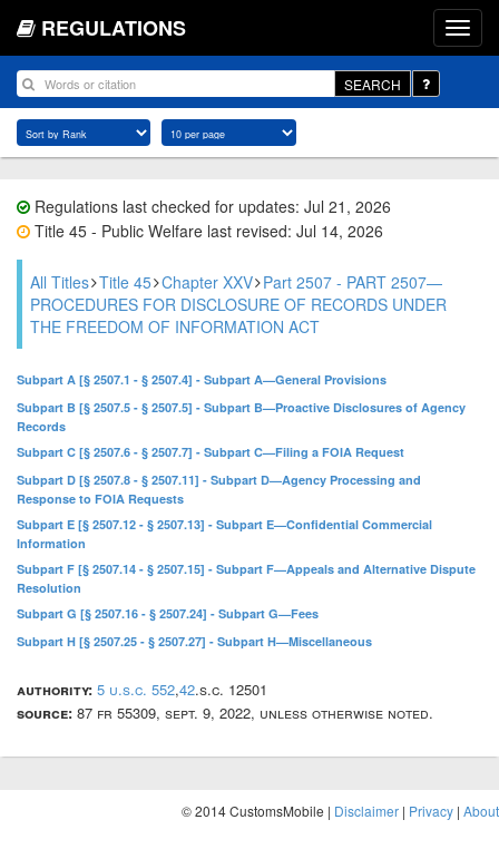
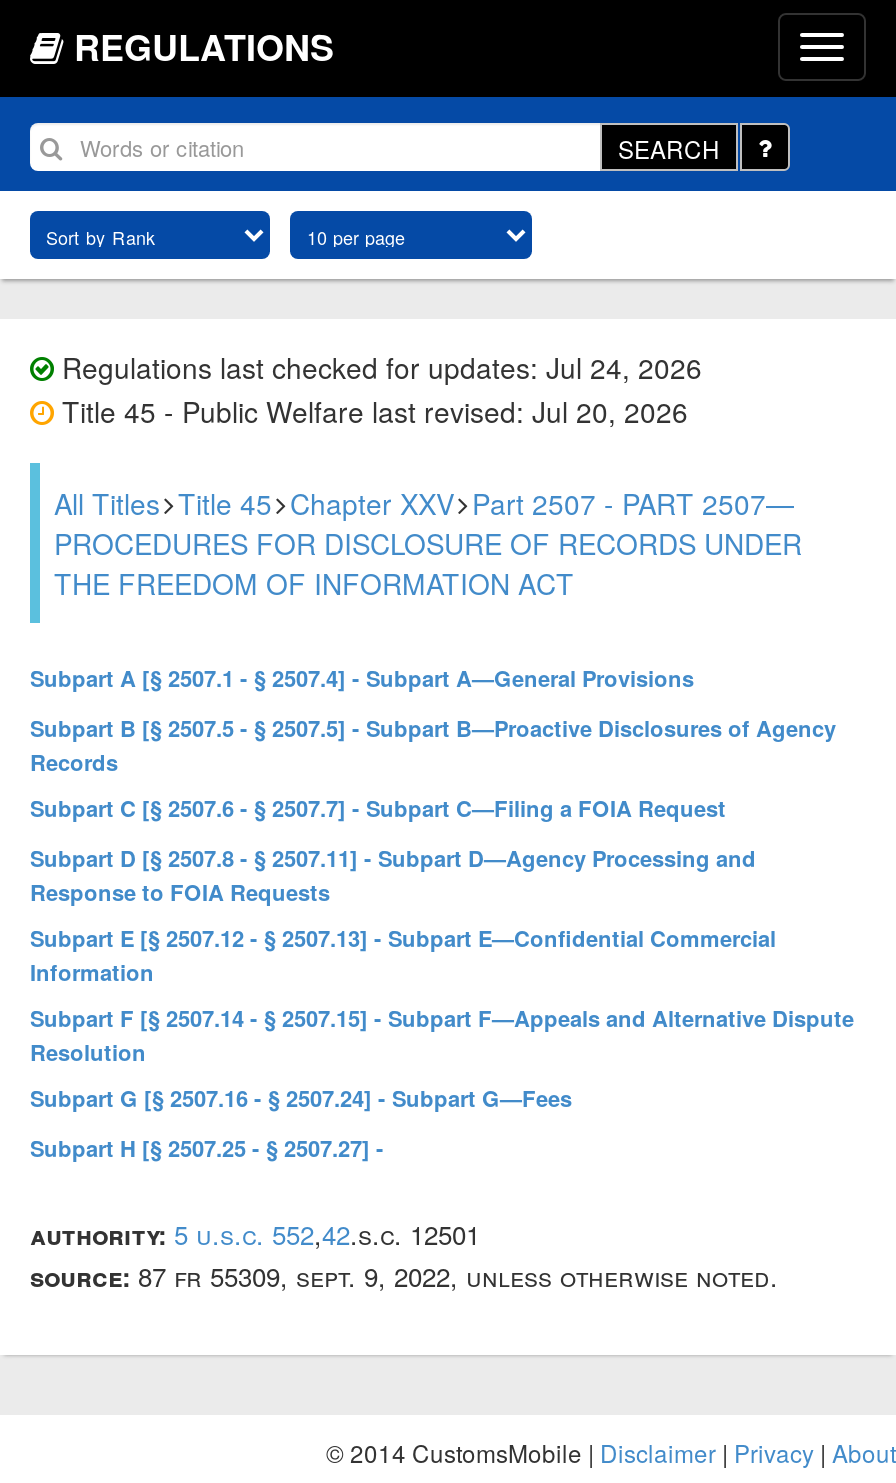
- Regulations last checked for updates: Jul 21, 2026
+ Regulations last checked for updates: Jul 24, 2026

- Title 45 - Public Welfare last revised: Jul 14, 2026
+ Title 45 - Public Welfare last revised: Jul 20, 2026

- Subpart H [§ 2507.25 - § 2507.27] - Subpart H—Miscellaneous
+ Subpart H [§ 2507.25 - § 2507.27] -
